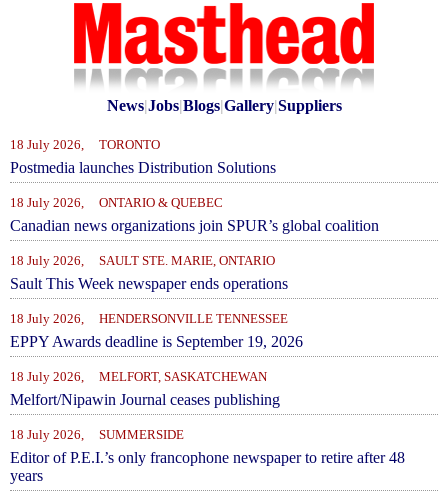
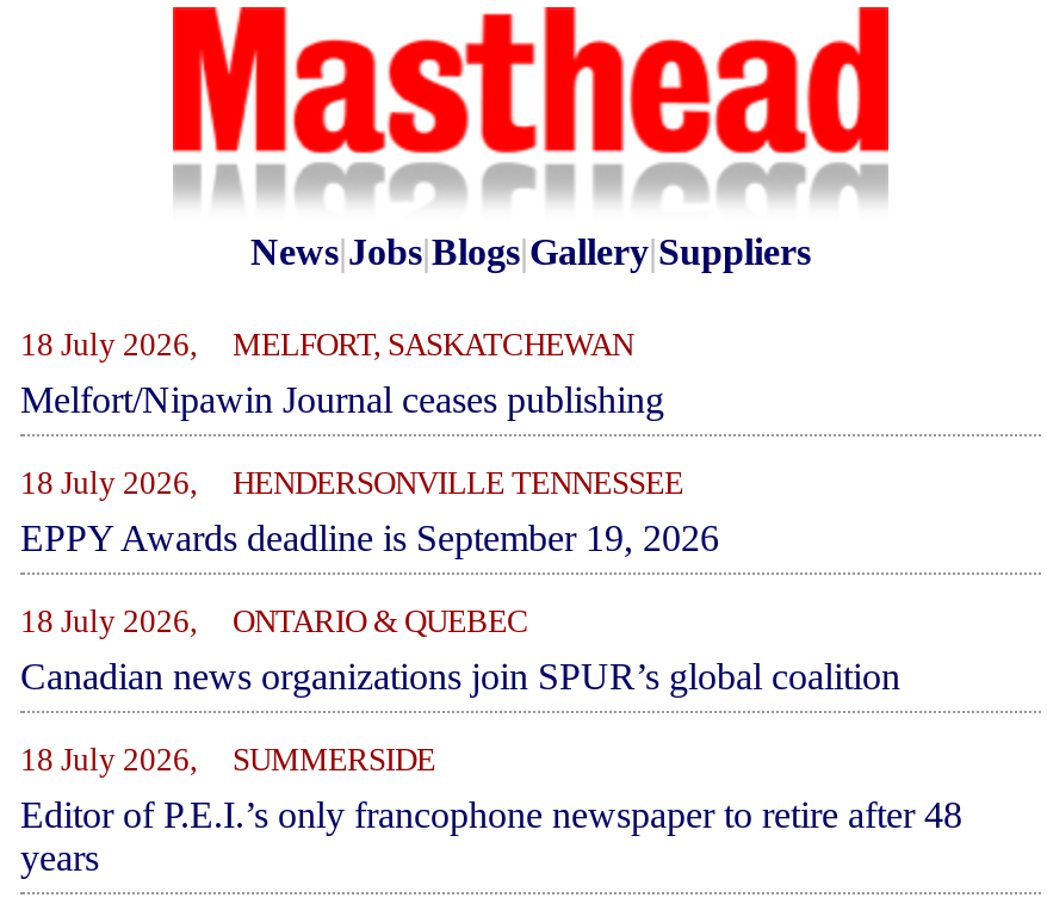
- 18 July 2026, TORONTO
- Postmedia launches Distribution Solutions

moved down: 18 July 2026, ONTARIO & QUEBEC | Canadian news organizations join SPUR’s global coalition

- 18 July 2026, SAULT STE. MARIE, ONTARIO
- Sault This Week newspaper ends operations

moved up: 18 July 2026, HENDERSONVILLE TENNESSEE | EPPY Awards deadline is September 19, 2026 | 18 July 2026, MELFORT, SASKATCHEWAN | Melfort/Nipawin Journal ceases publishing
